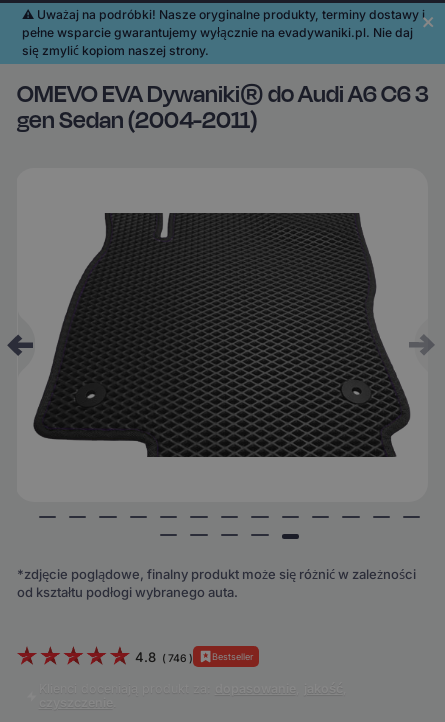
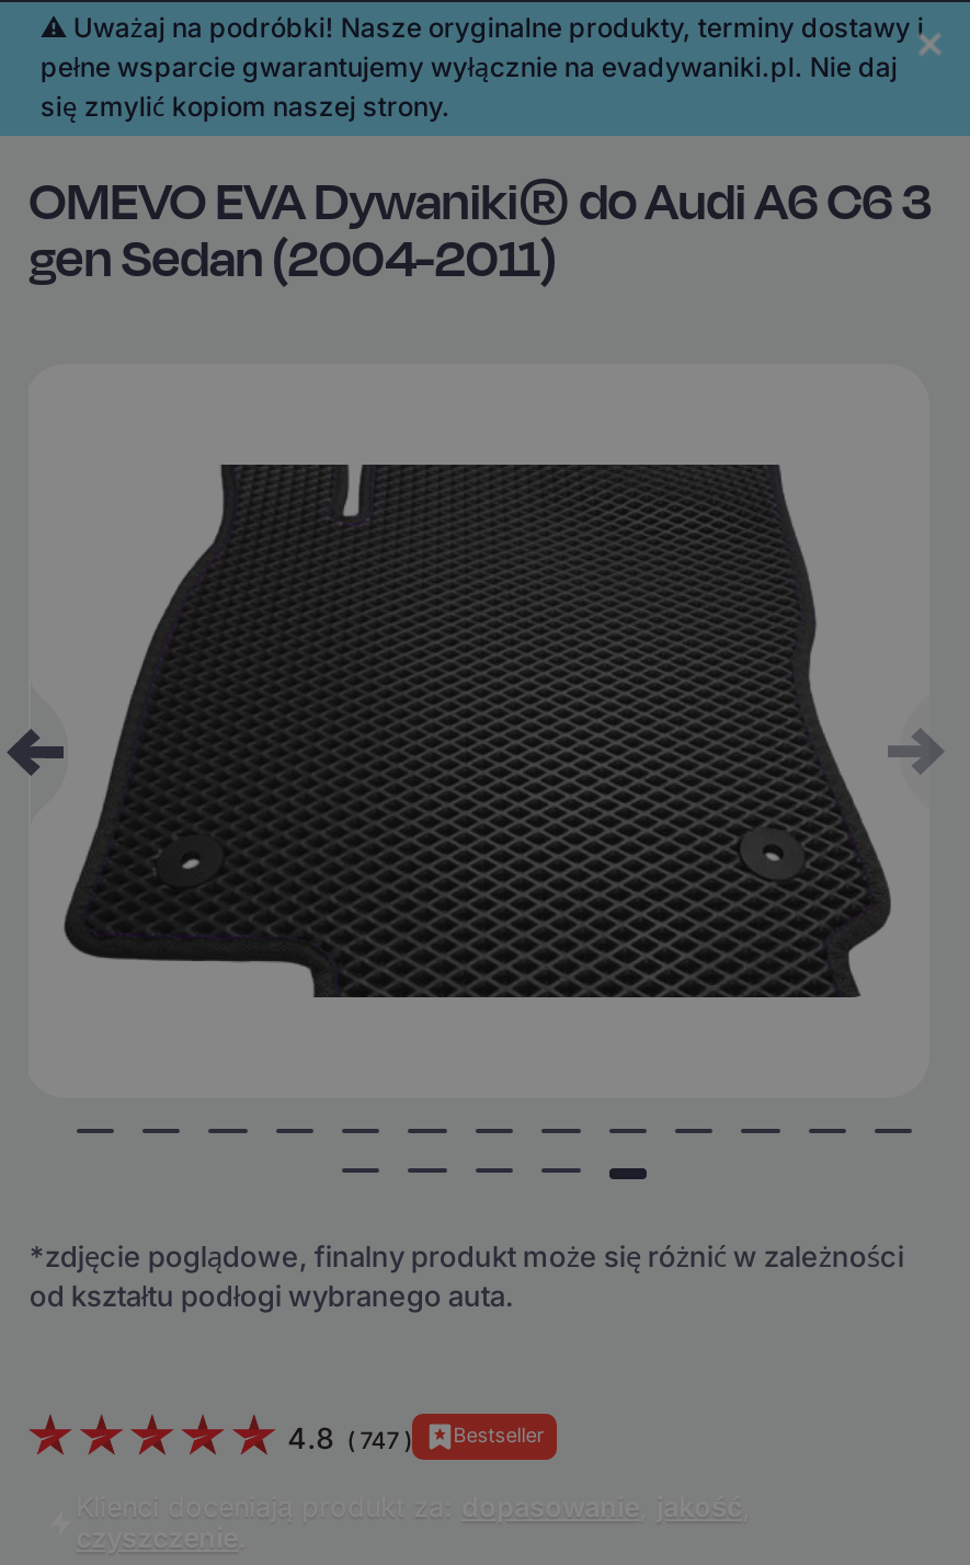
- 4.8 ( 746 ) Bestseller
+ 4.8 ( 747 ) Bestseller
